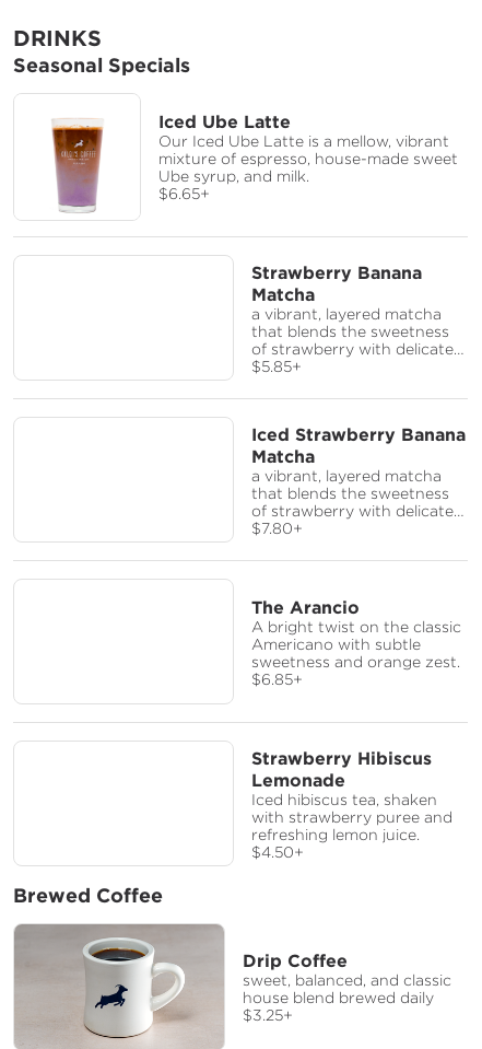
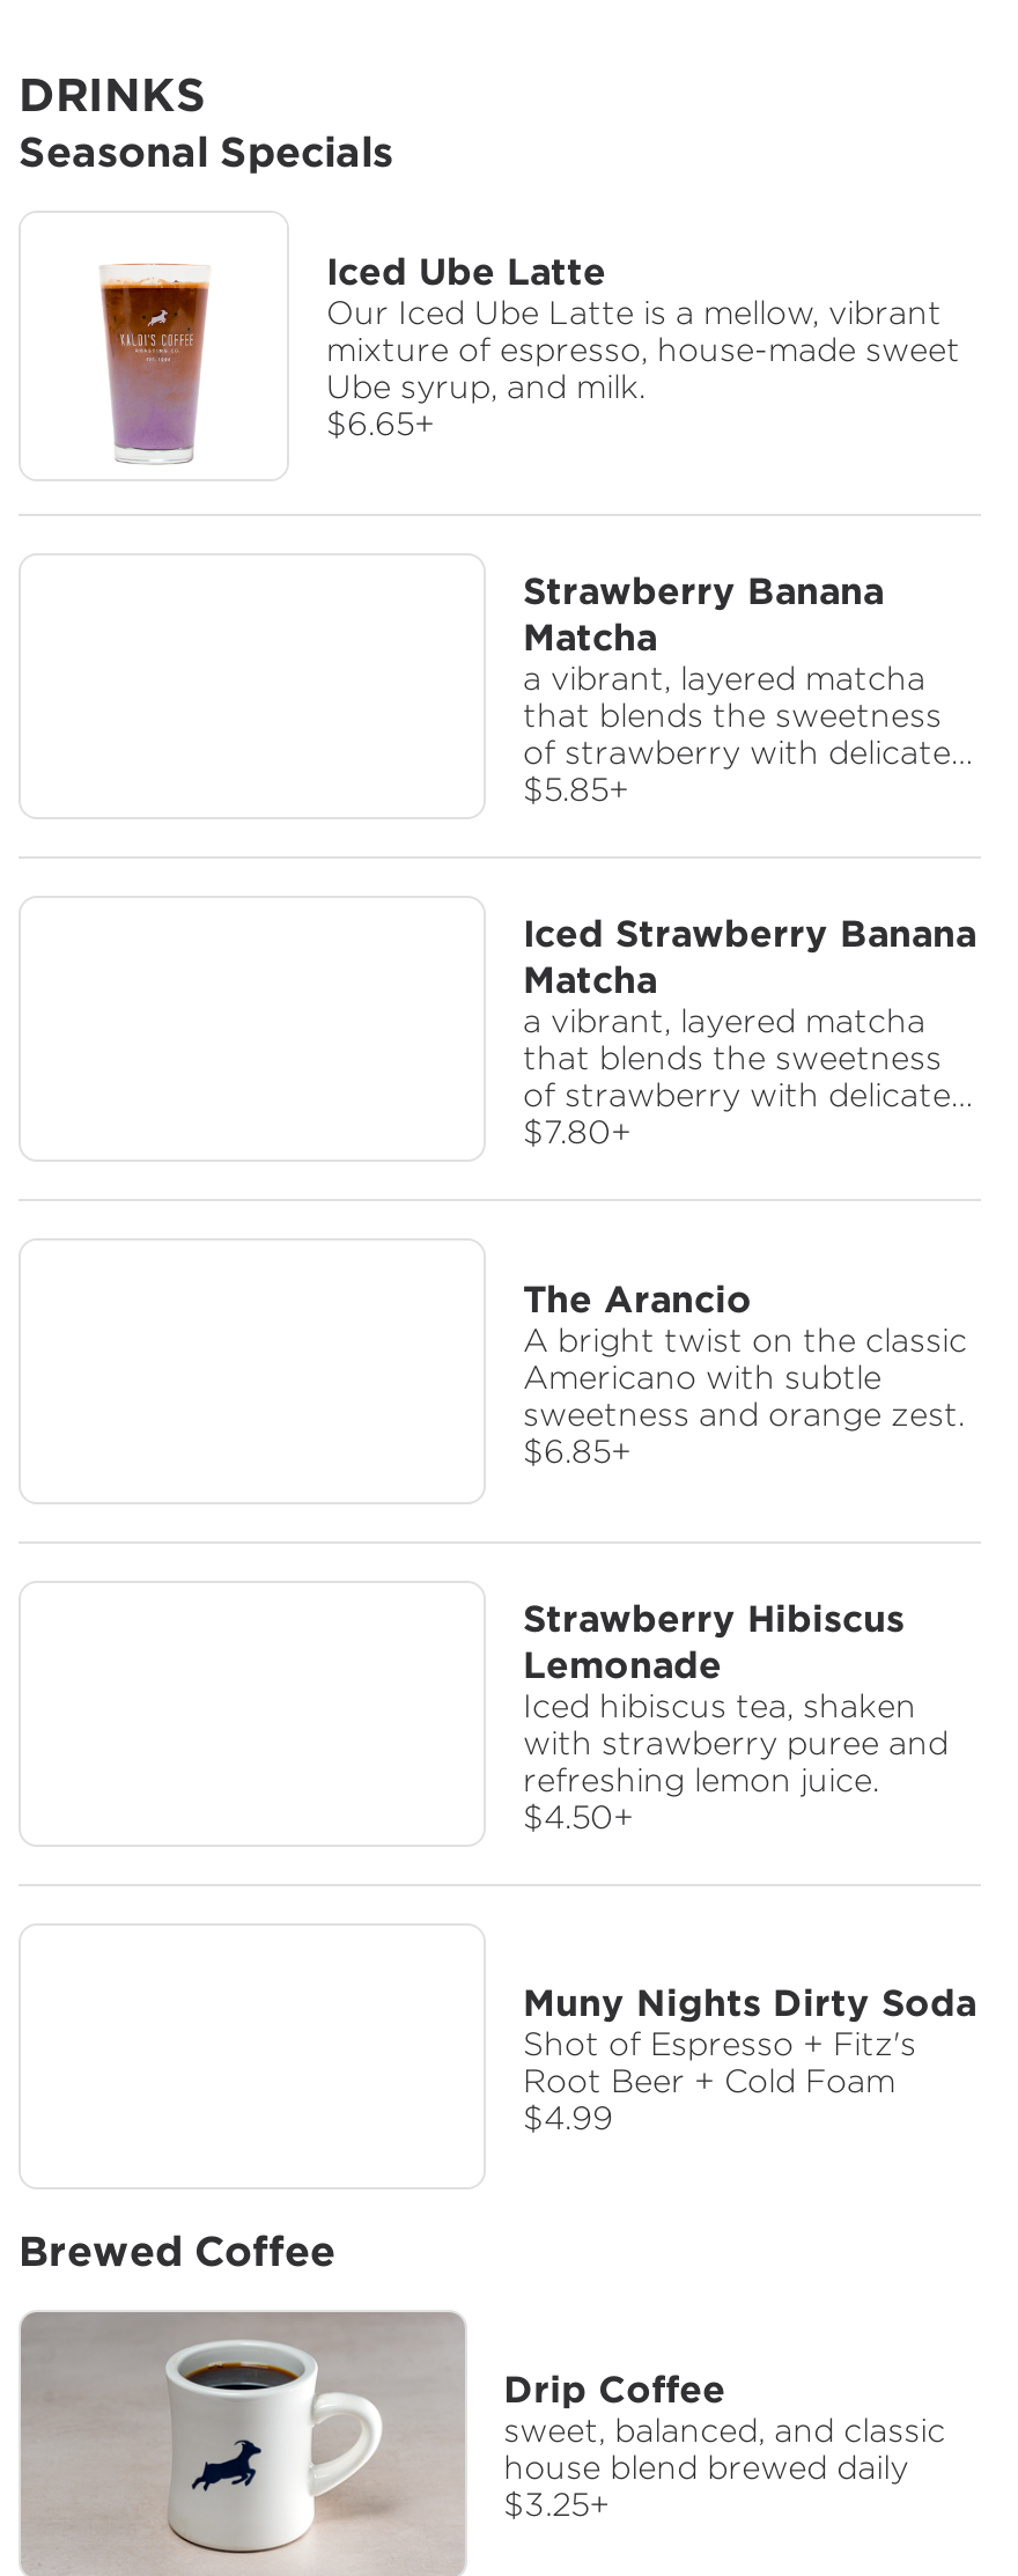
+ Muny Nights Dirty Soda
+ Shot of Espresso + Fitz's
+ Root Beer + Cold Foam
+ $4.99
